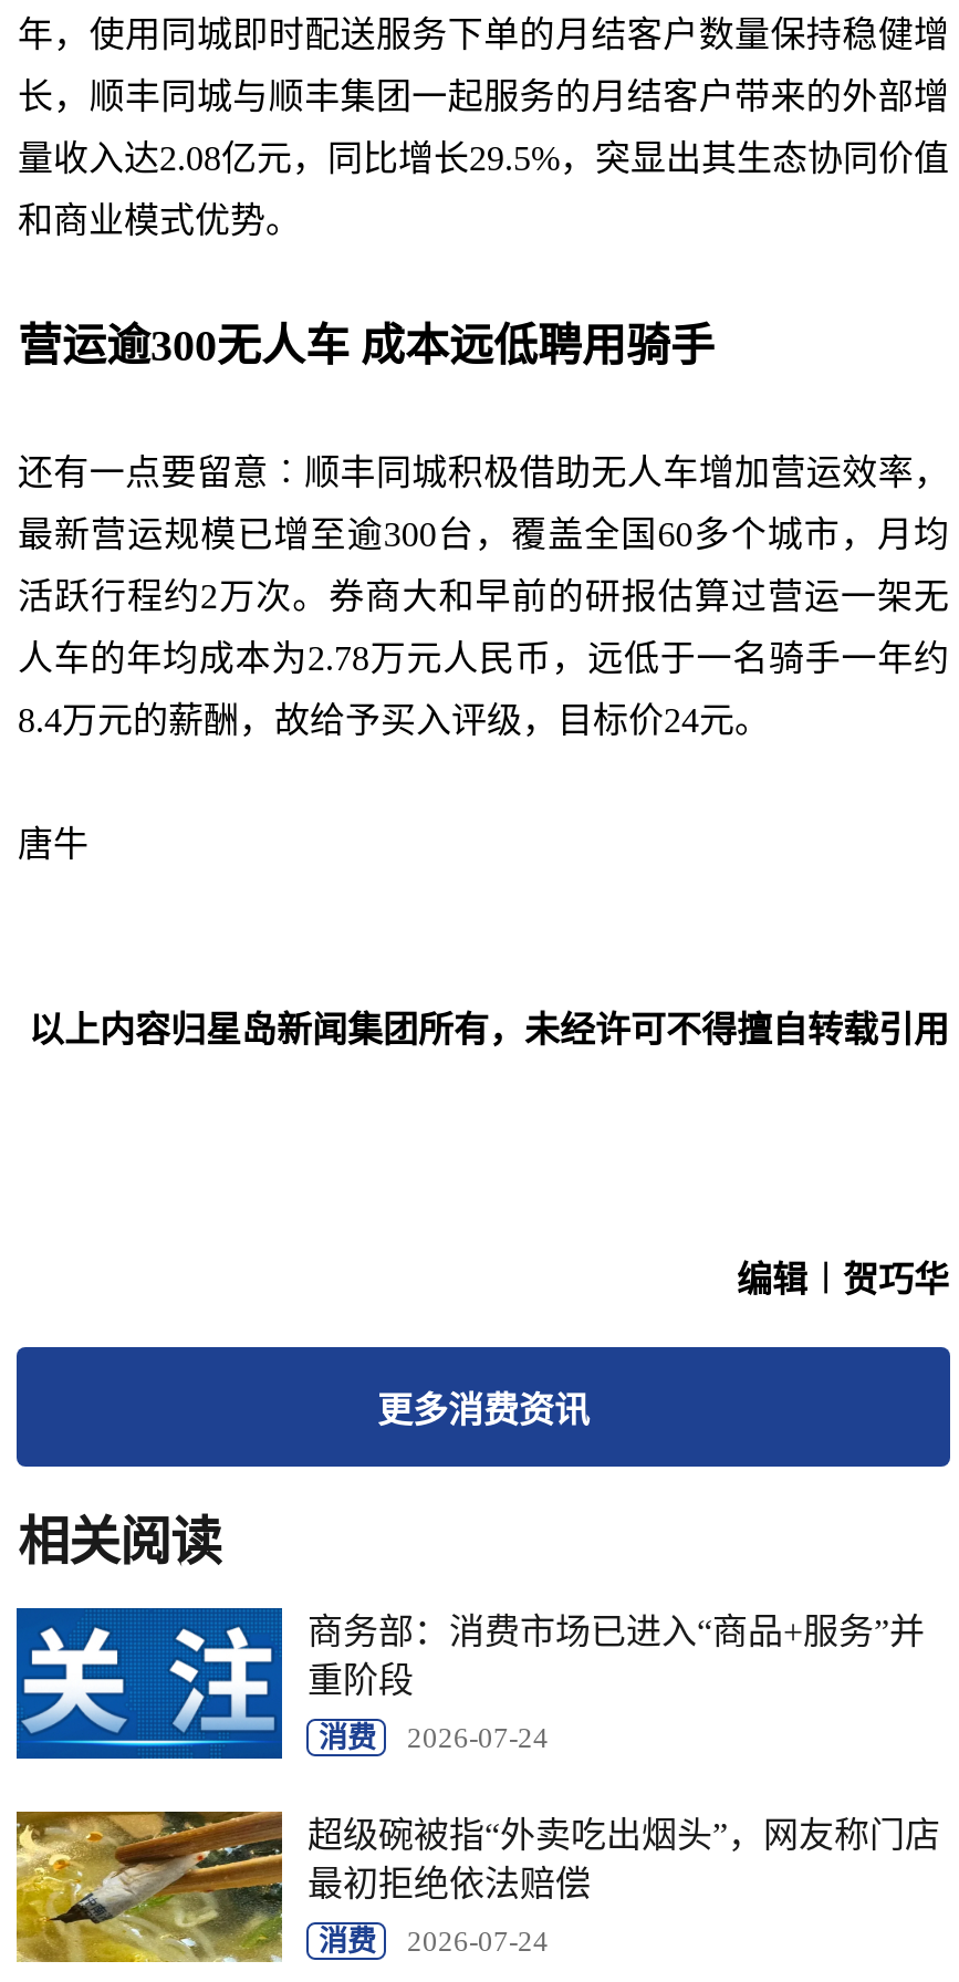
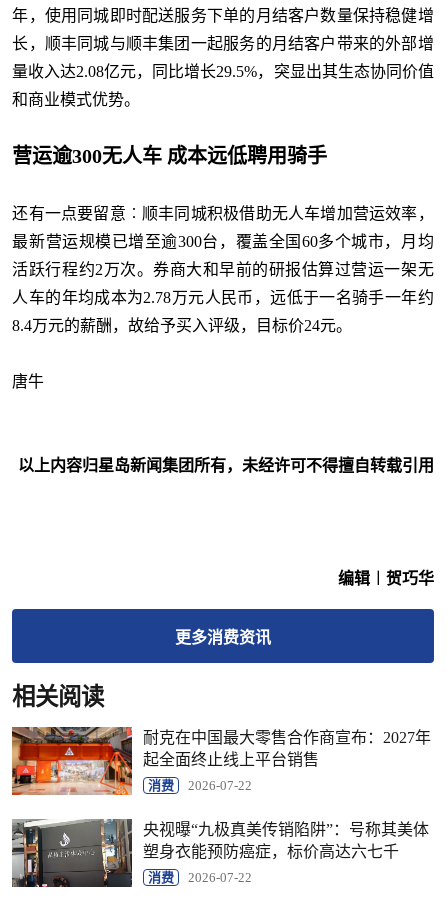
- [image]
- 商务部：消费市场已进入“商品+服务”并
- 重阶段
+ [image]
+ 耐克在中国最大零售合作商宣布：2027年
+ 起全面终止线上平台销售

- 消费 2026-07-24
+ 消费 2026-07-22

- [image]
- 超级碗被指“外卖吃出烟头”，网友称门店
- 最初拒绝依法赔偿
+ [image]
+ 央视曝“九极真美传销陷阱”：号称其美体
+ 塑身衣能预防癌症，标价高达六七千

- 消费 2026-07-24
+ 消费 2026-07-22
